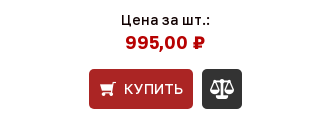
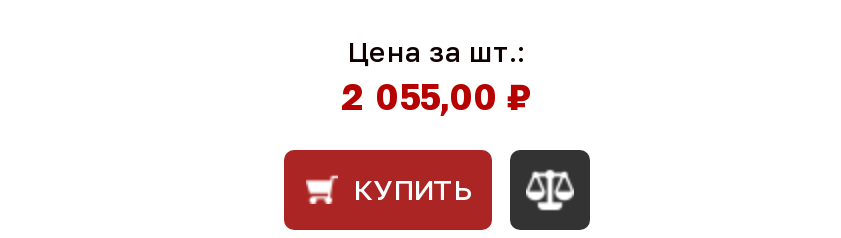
- 995,00 ₽
+ 2 055,00 ₽
